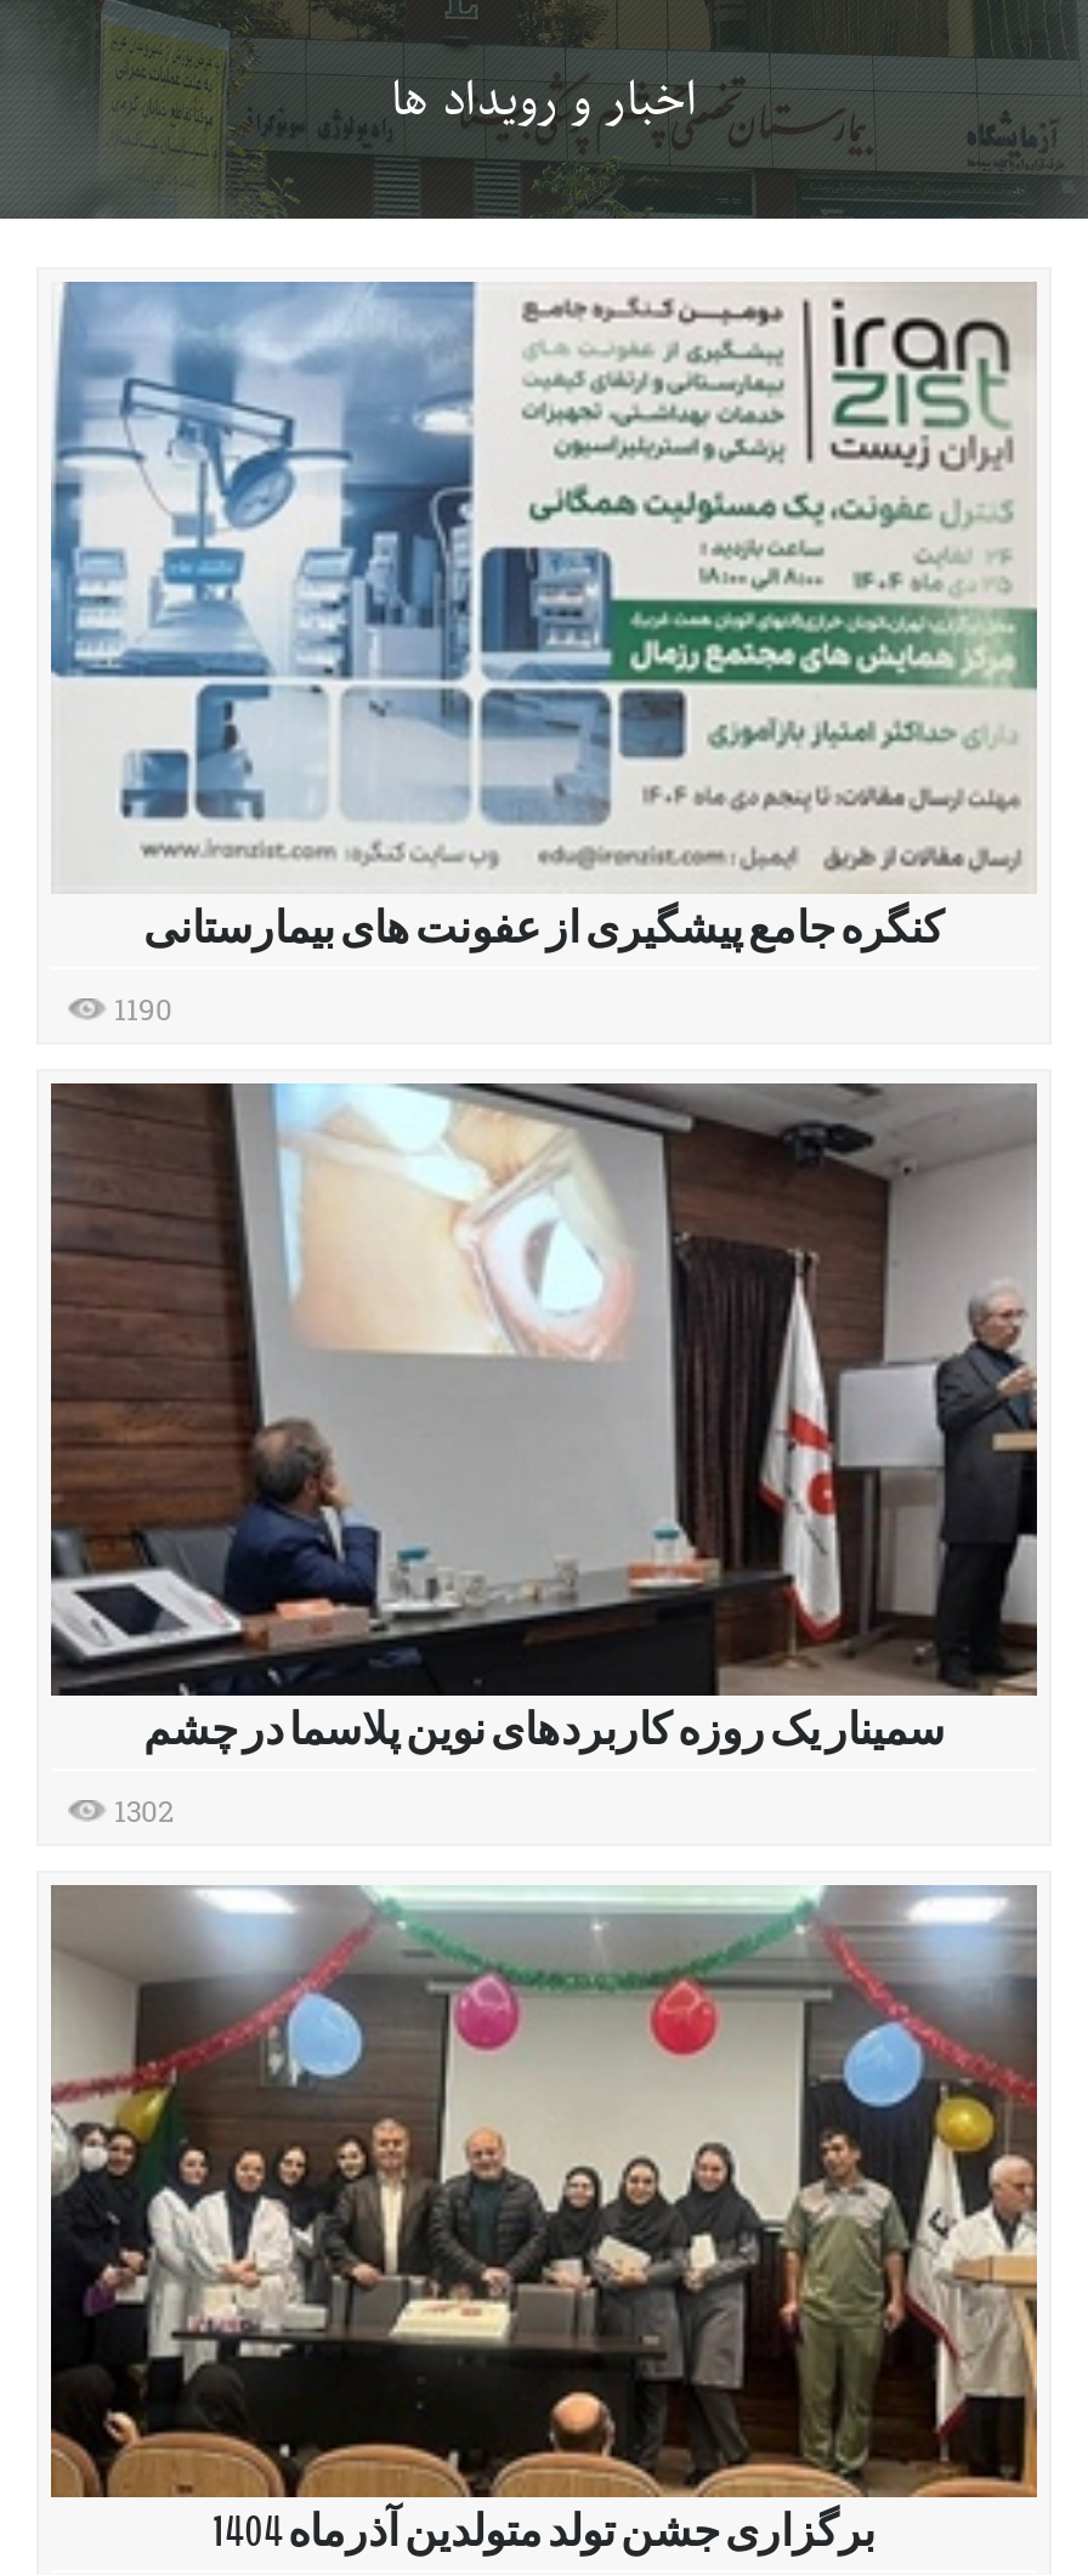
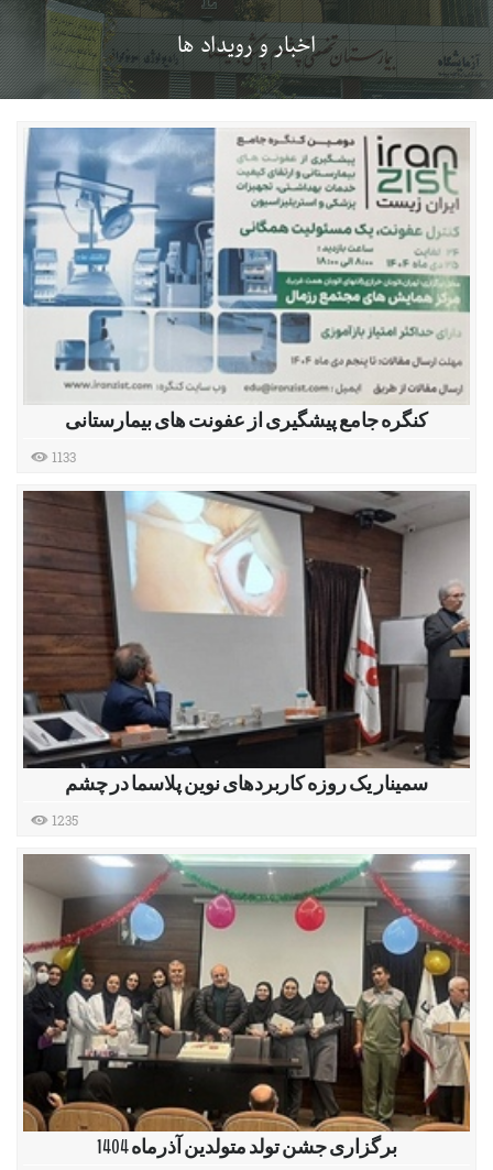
- 1190
+ 1133

- 1302
+ 1235
